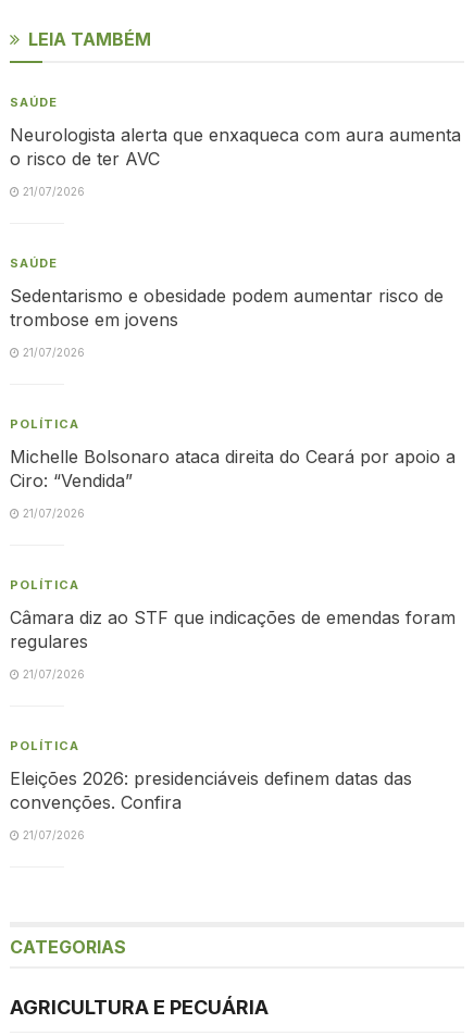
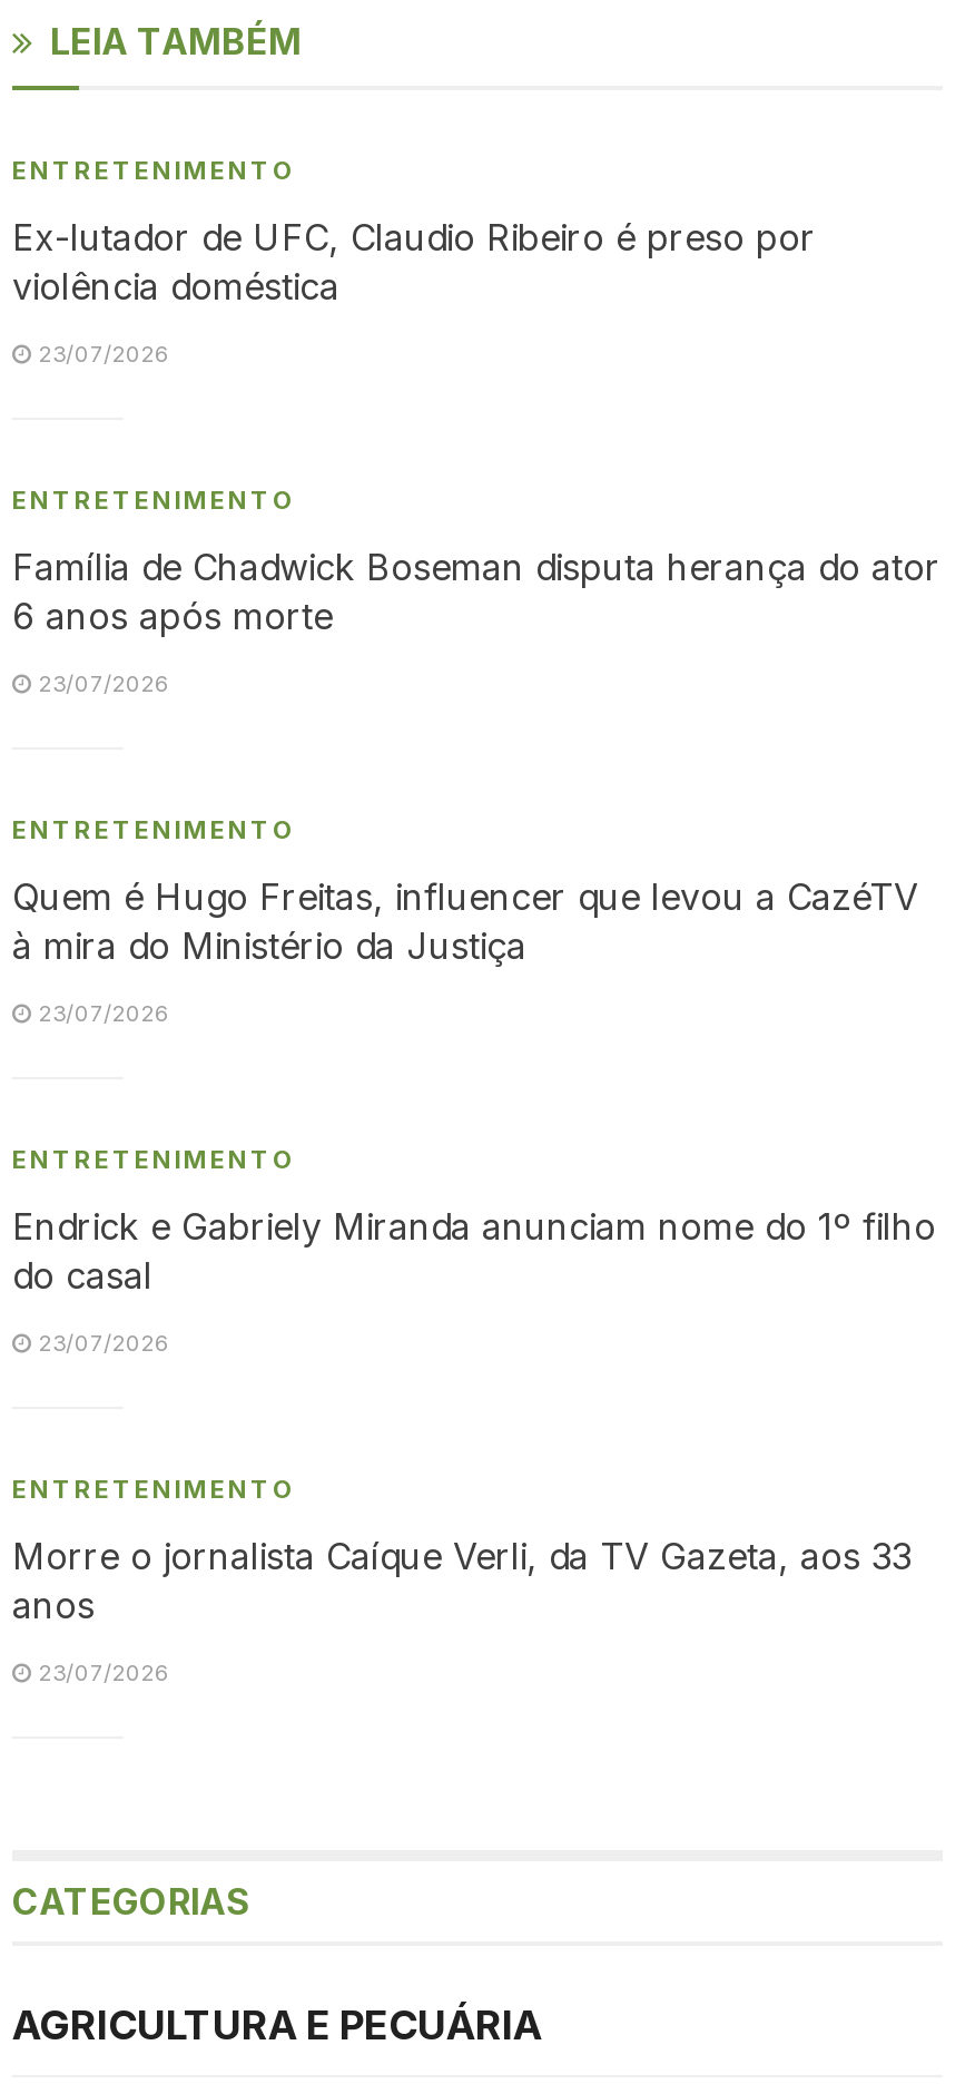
- SAÚDE
+ ENTRETENIMENTO

- Neurologista alerta que enxaqueca com aura aumenta
- o risco de ter AVC
+ Ex-lutador de UFC, Claudio Ribeiro é preso por
+ violência doméstica

- 21/07/2026
+ 23/07/2026

- SAÚDE
+ ENTRETENIMENTO

- Sedentarismo e obesidade podem aumentar risco de
- trombose em jovens
+ Família de Chadwick Boseman disputa herança do ator
+ 6 anos após morte

- 21/07/2026
+ 23/07/2026

- POLÍTICA
+ ENTRETENIMENTO

- Michelle Bolsonaro ataca direita do Ceará por apoio a
- Ciro: “Vendida”
+ Quem é Hugo Freitas, influencer que levou a CazéTV
+ à mira do Ministério da Justiça

- 21/07/2026
+ 23/07/2026

- POLÍTICA
+ ENTRETENIMENTO

- Câmara diz ao STF que indicações de emendas foram
- regulares
+ Endrick e Gabriely Miranda anunciam nome do 1º filho
+ do casal

- 21/07/2026
+ 23/07/2026

- POLÍTICA
+ ENTRETENIMENTO

- Eleições 2026: presidenciáveis definem datas das
- convenções. Confira
+ Morre o jornalista Caíque Verli, da TV Gazeta, aos 33
+ anos

- 21/07/2026
+ 23/07/2026
